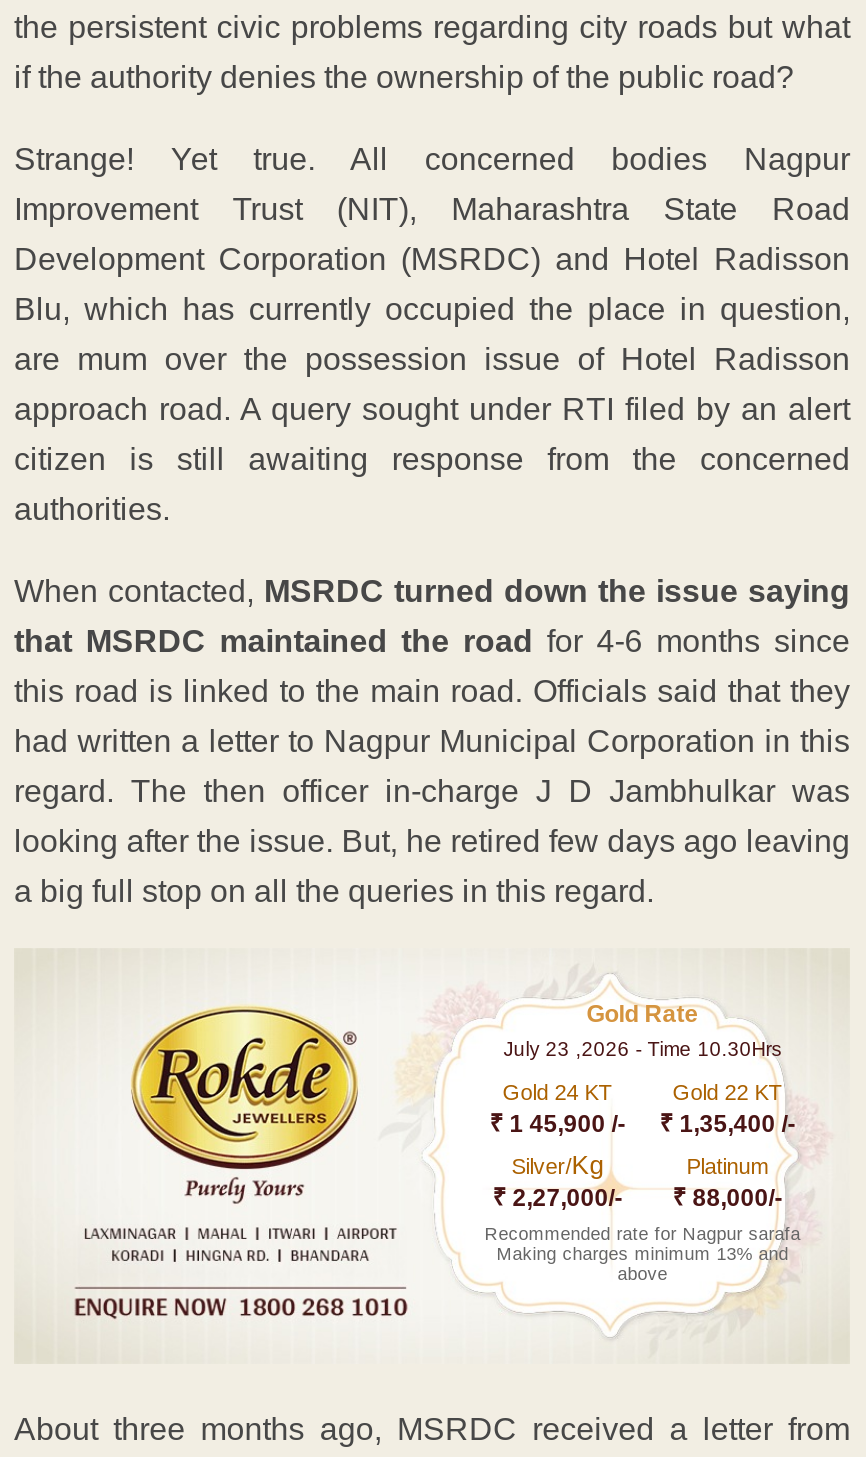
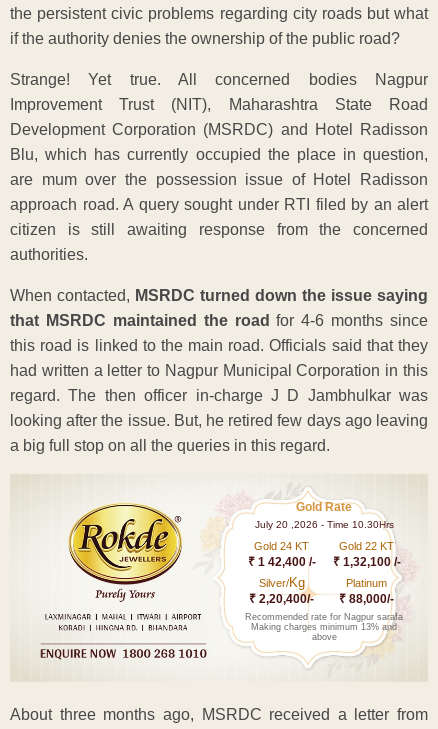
- July 23 ,2026 - Time 10.30Hrs
+ July 20 ,2026 - Time 10.30Hrs

- ₹ 1 45,900 /-
+ ₹ 1 42,400 /-

- ₹ 1,35,400 /-
+ ₹ 1,32,100 /-

- ₹ 2,27,000/- ₹ 88,000/-
+ ₹ 2,20,400/- ₹ 88,000/-
